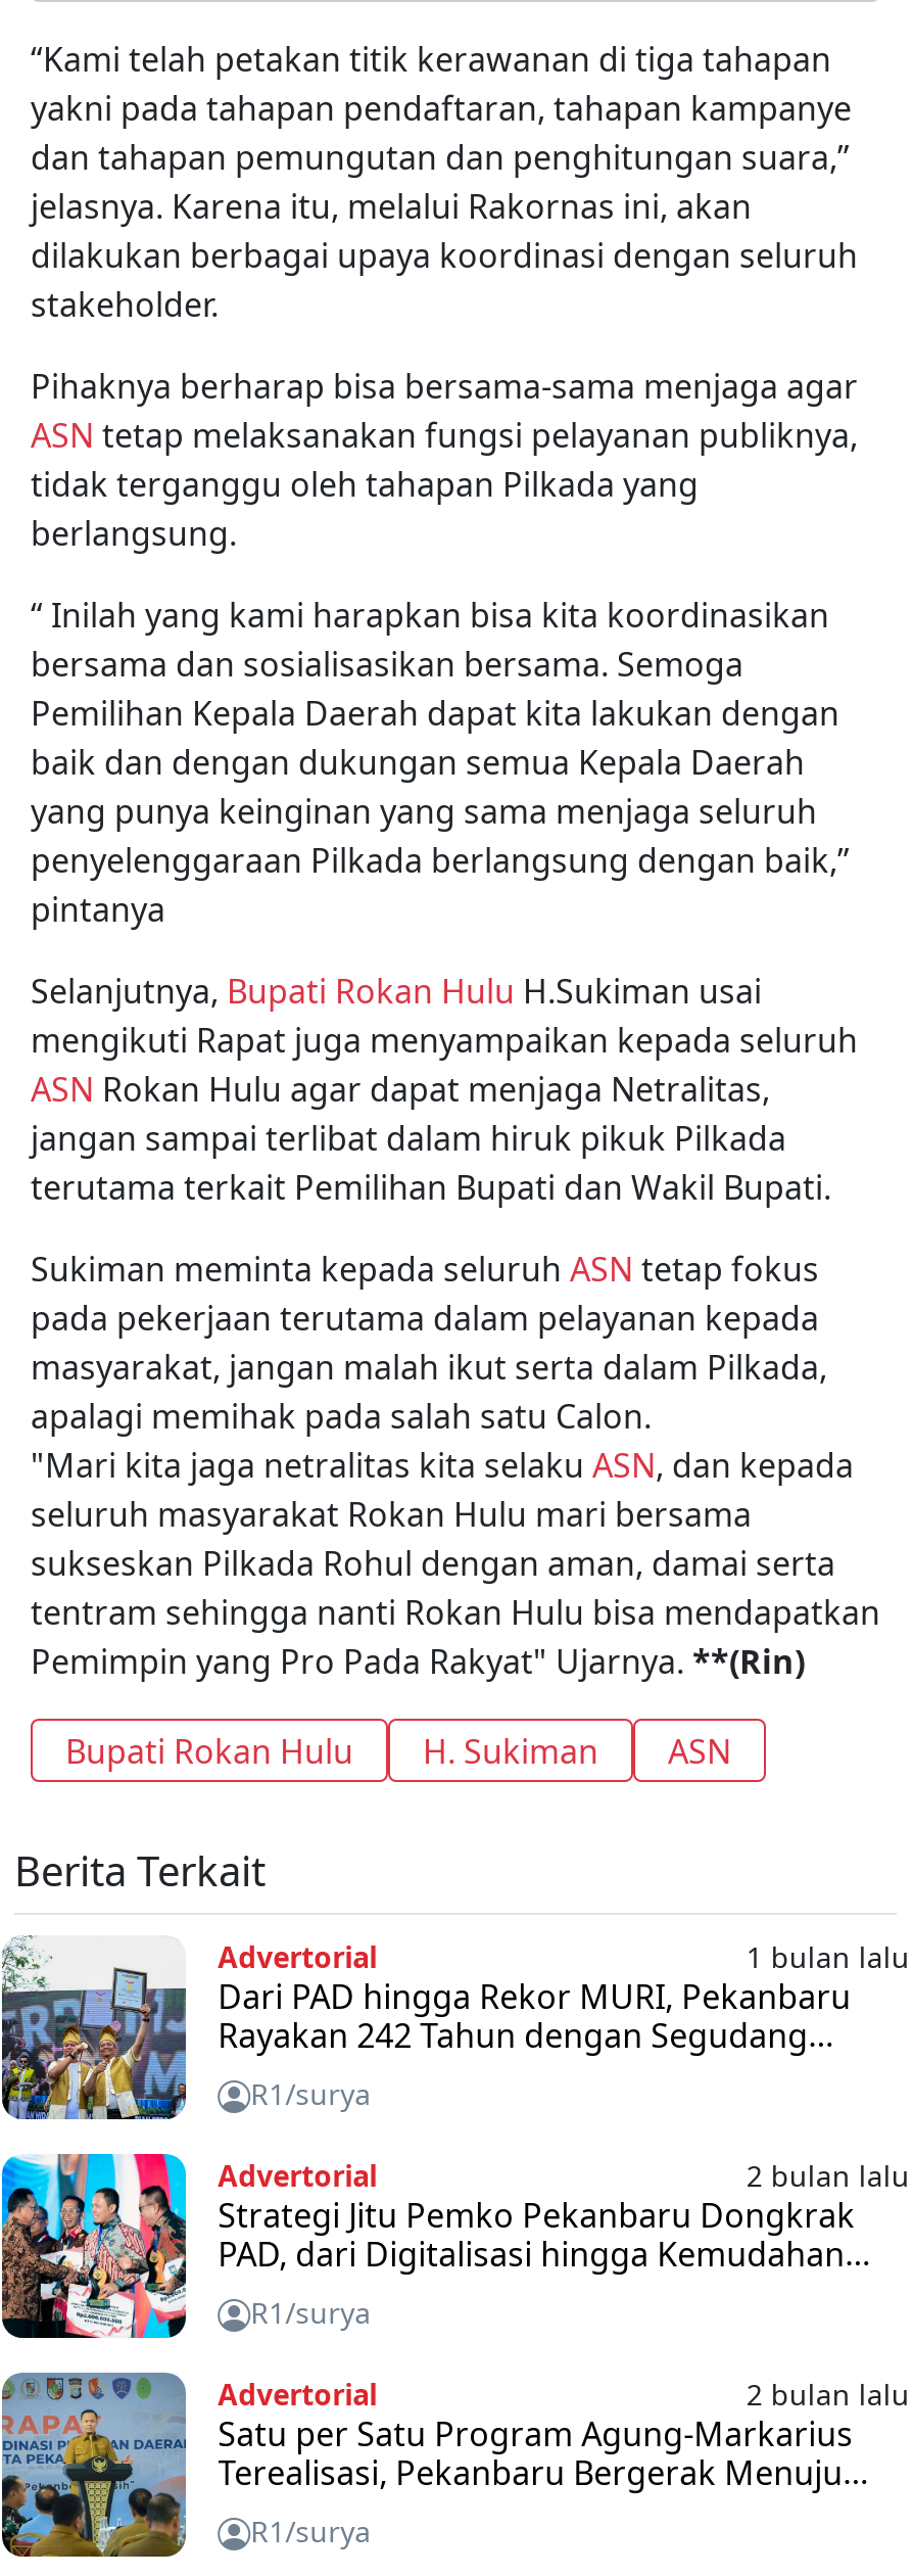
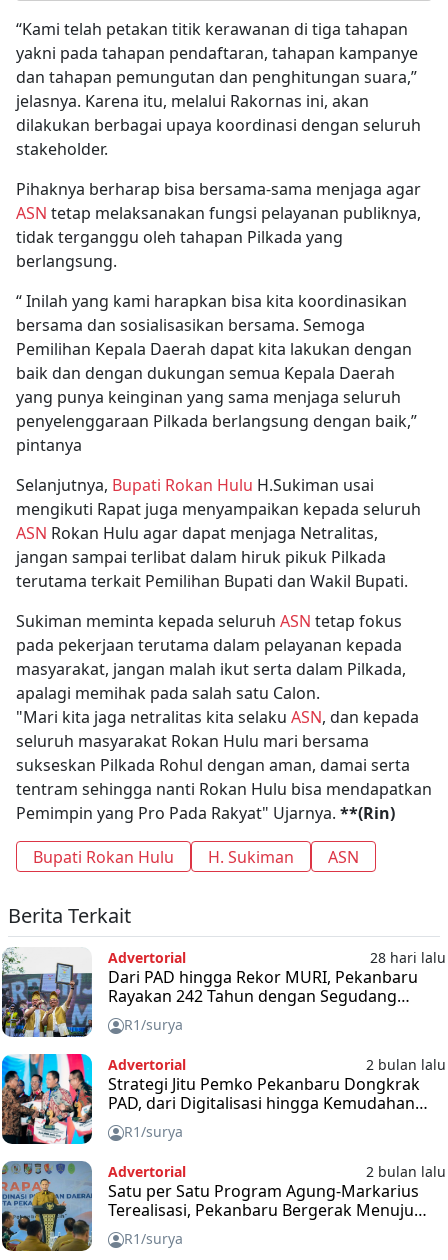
- 1 bulan lalu
+ 28 hari lalu
